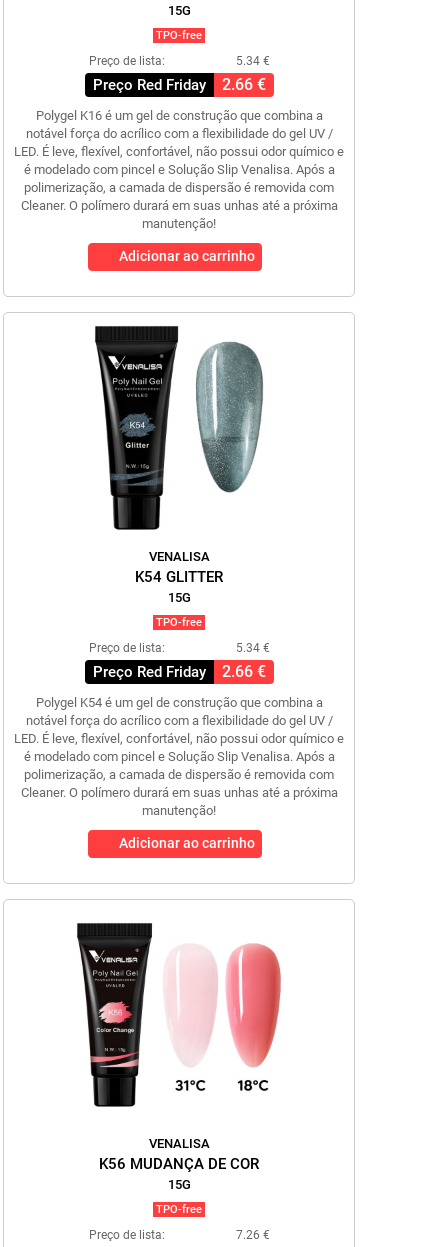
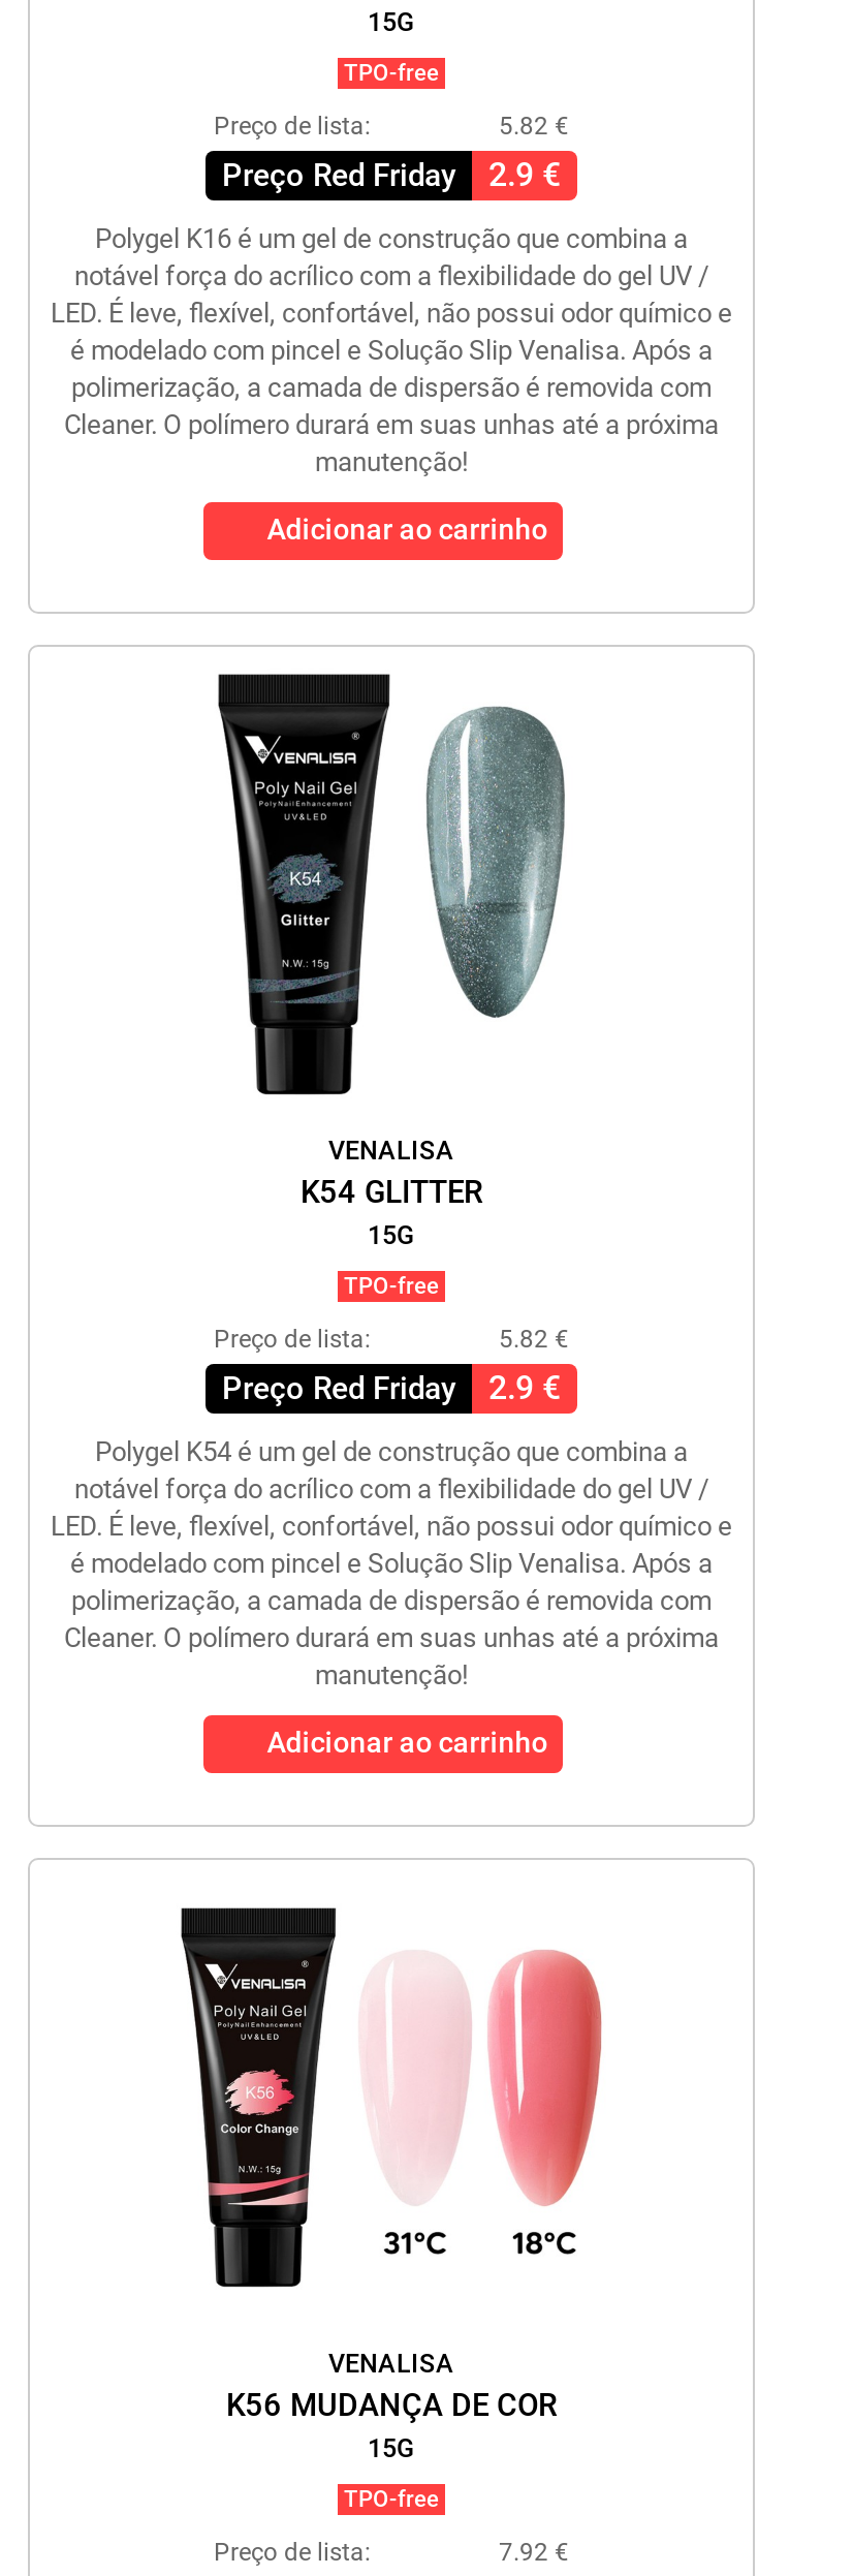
- 5.34 €
+ 5.82 €

- Preço Red Friday 2.66 €
+ Preço Red Friday 2.9 €

- 5.34 €
+ 5.82 €

- Preço Red Friday 2.66 €
+ Preço Red Friday 2.9 €

- 7.26 €
+ 7.92 €
